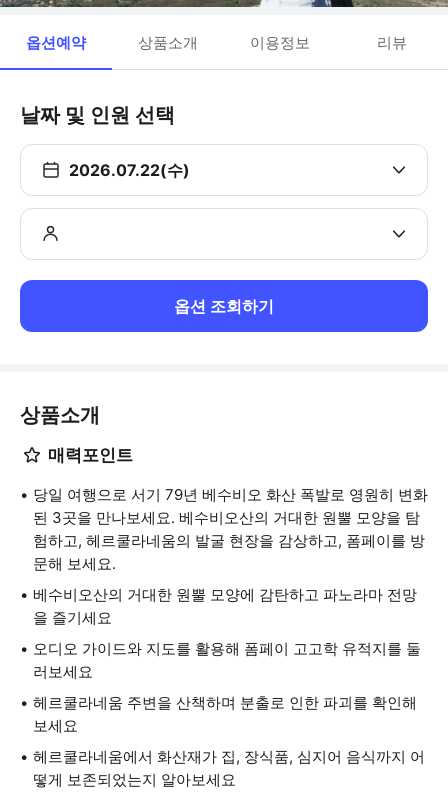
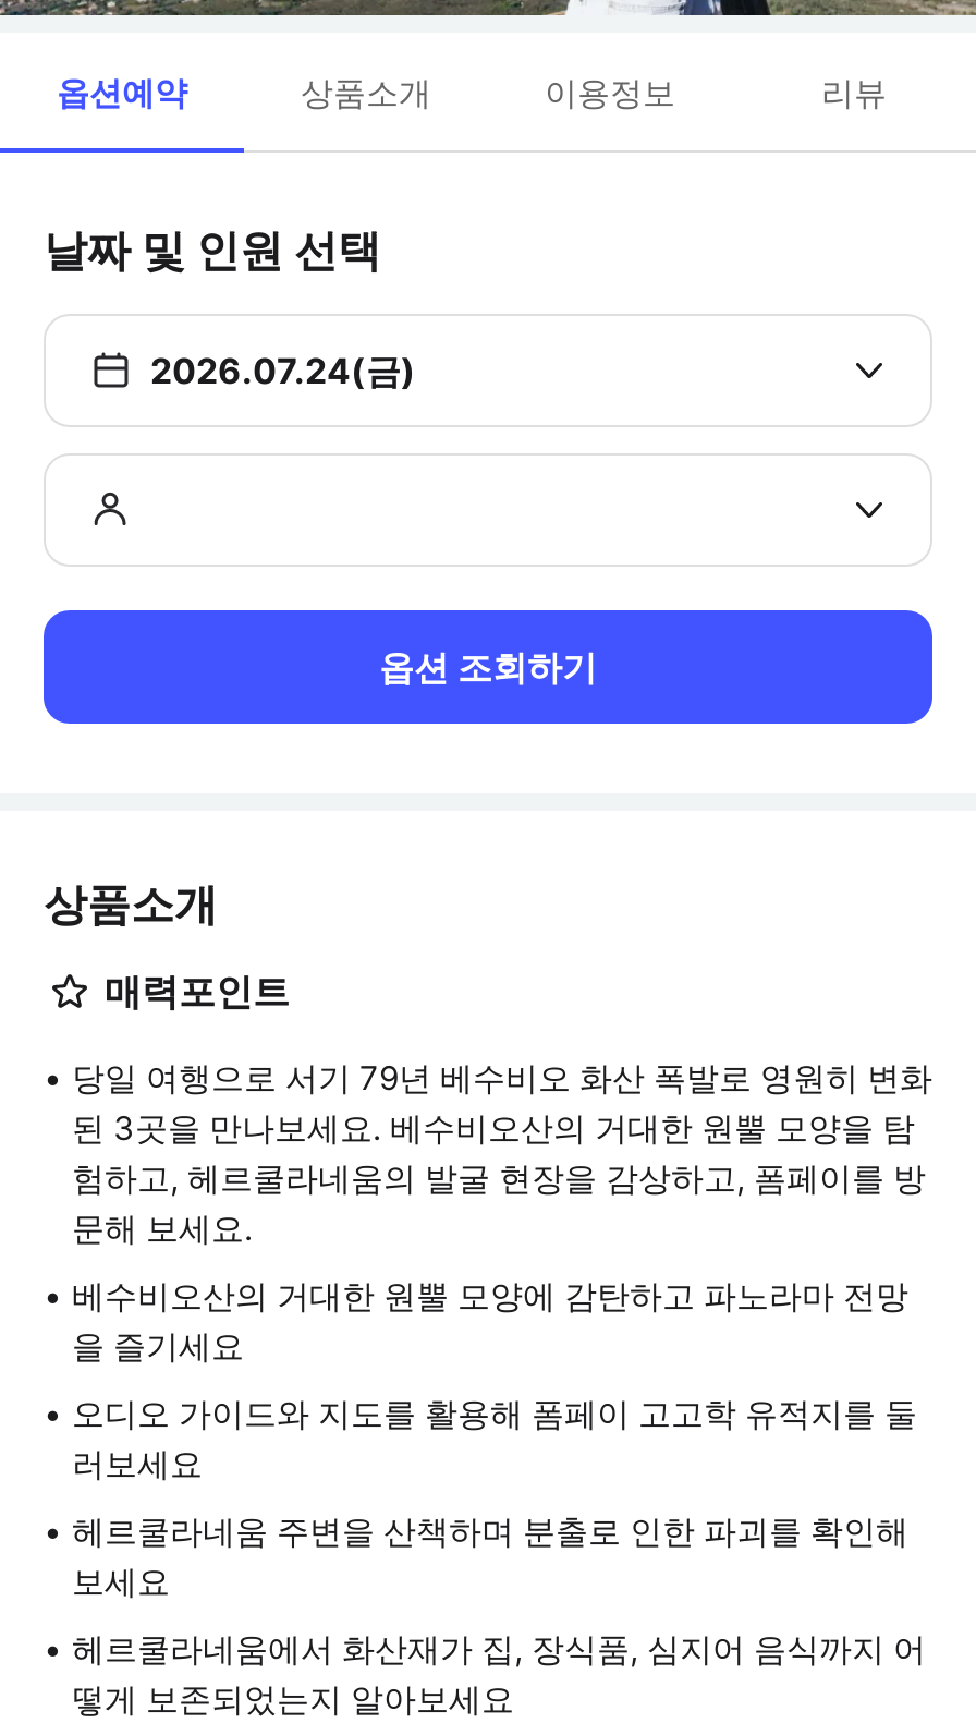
- 2026.07.22(수)
+ 2026.07.24(금)
